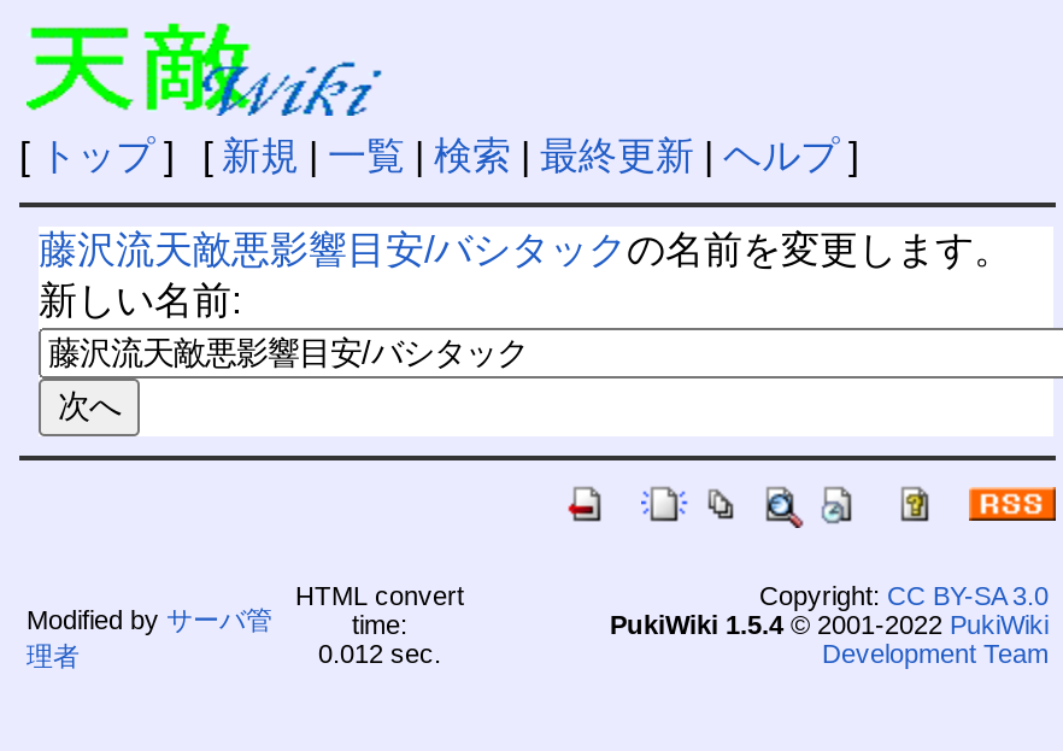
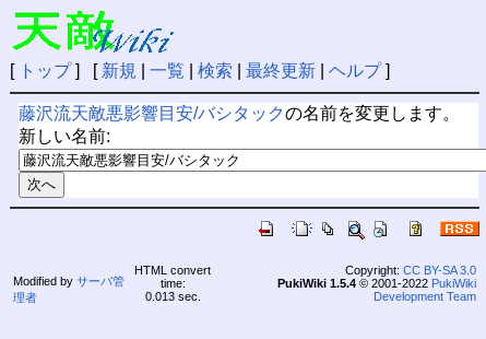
- 0.012 sec.
+ 0.013 sec.
